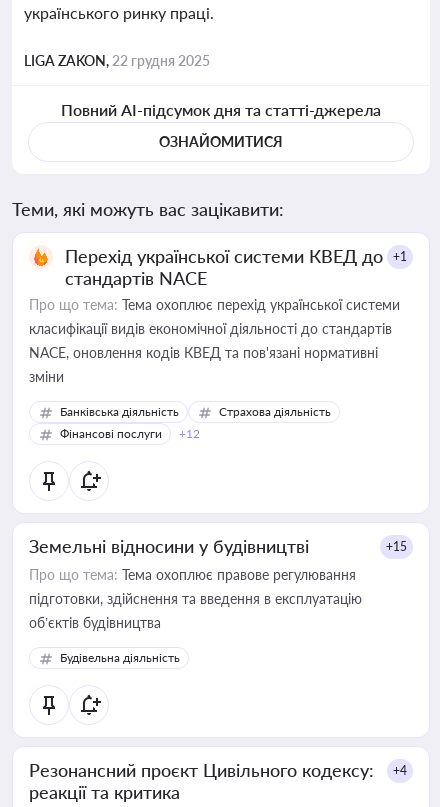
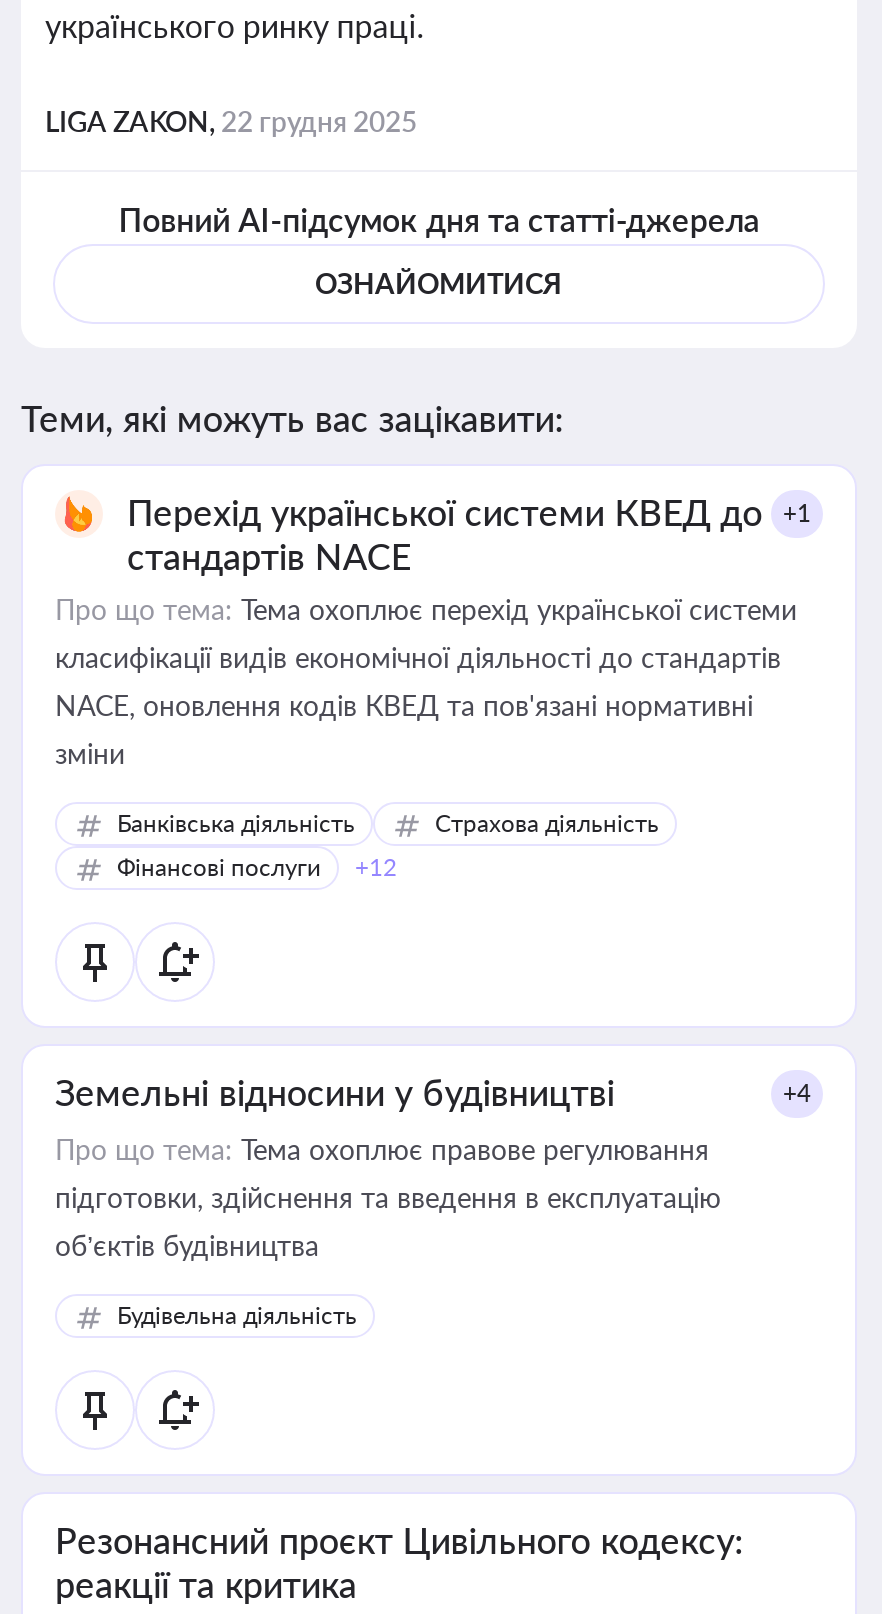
- +15
+ +4

- +4
